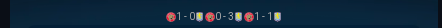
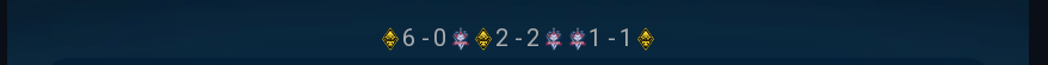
- 1 - 0
- 0 - 3
+ 6 - 0
+ 2 - 2
